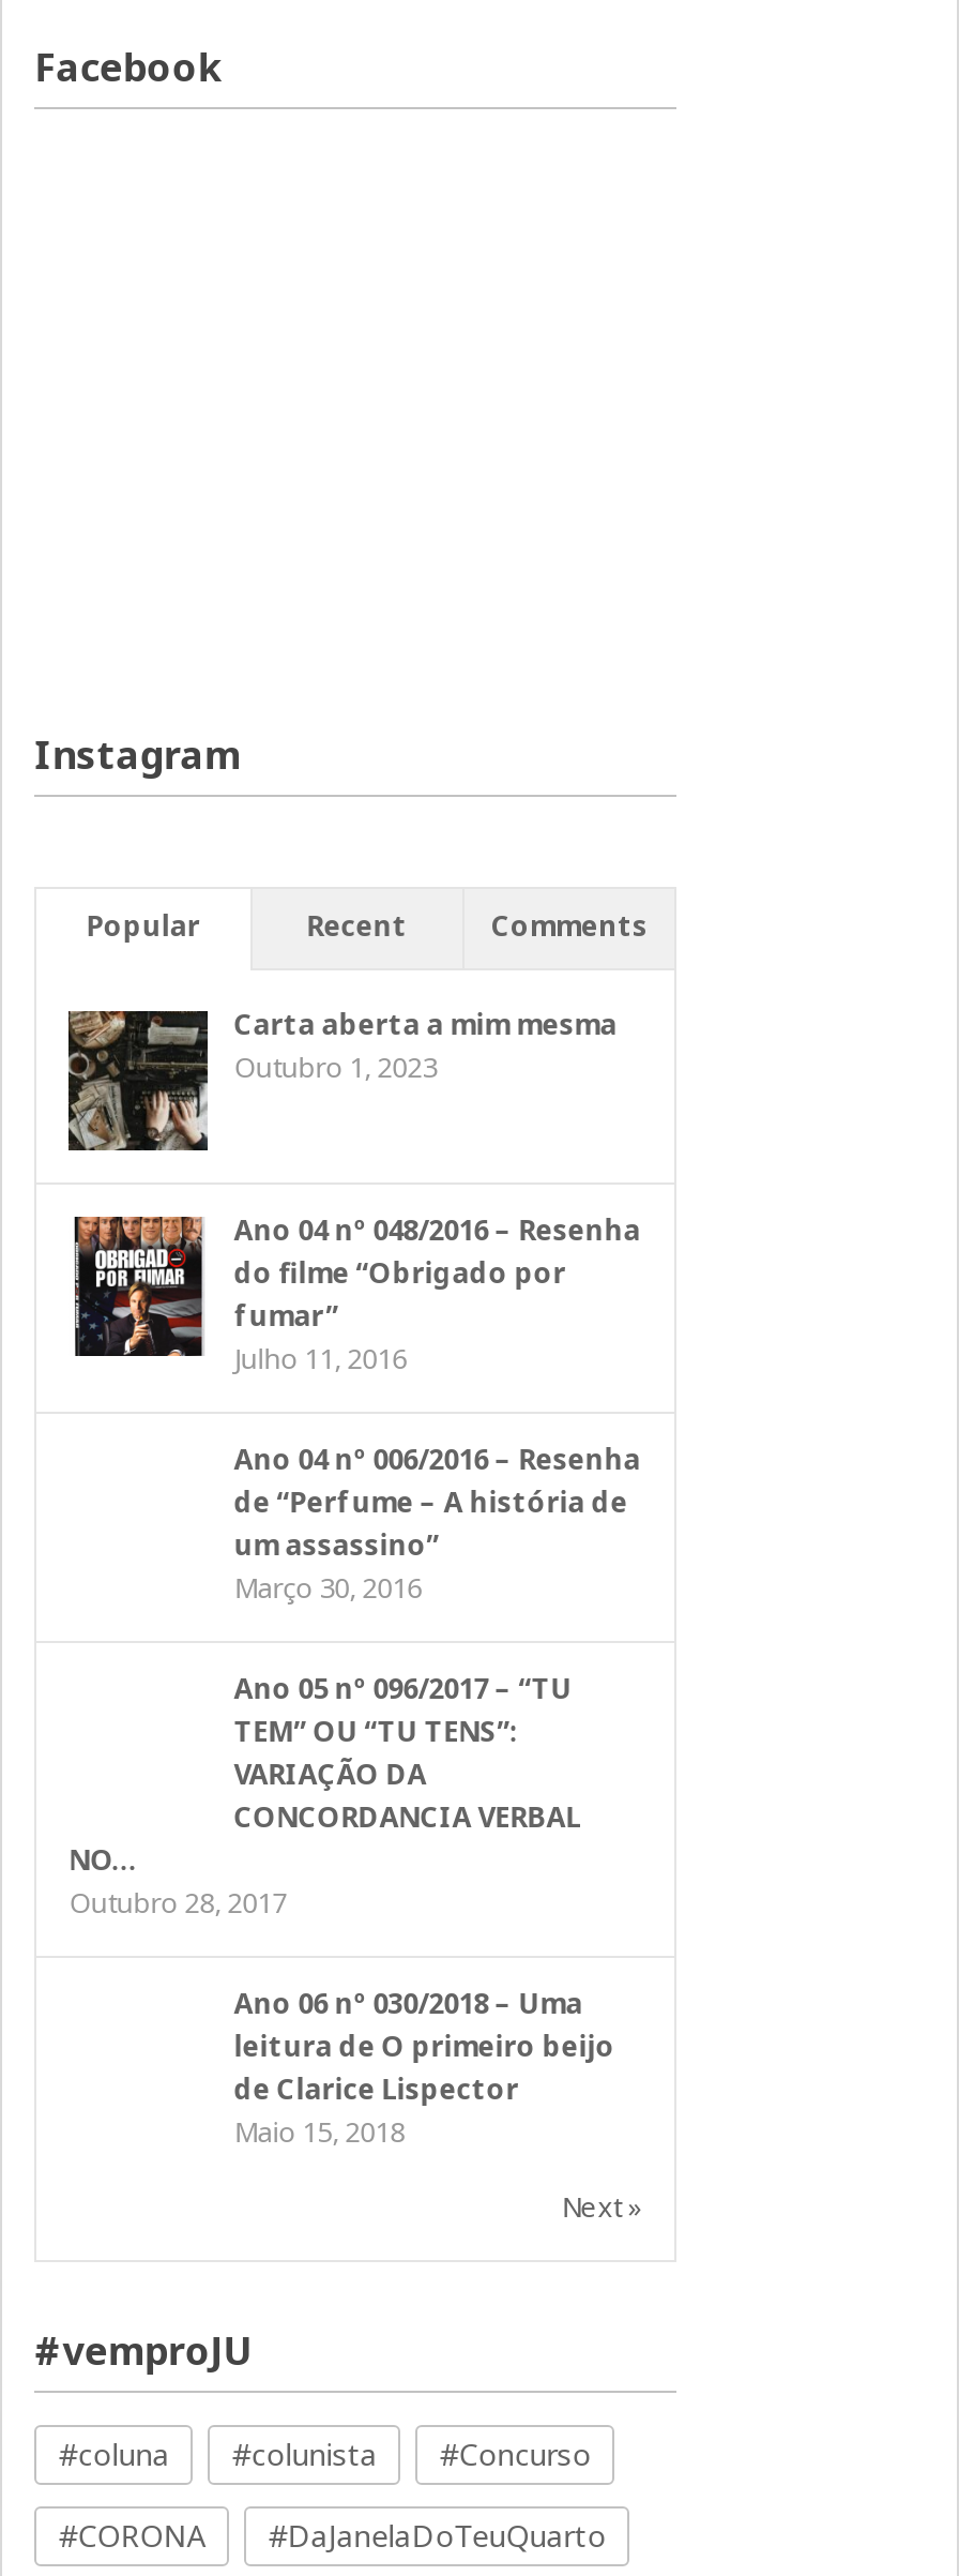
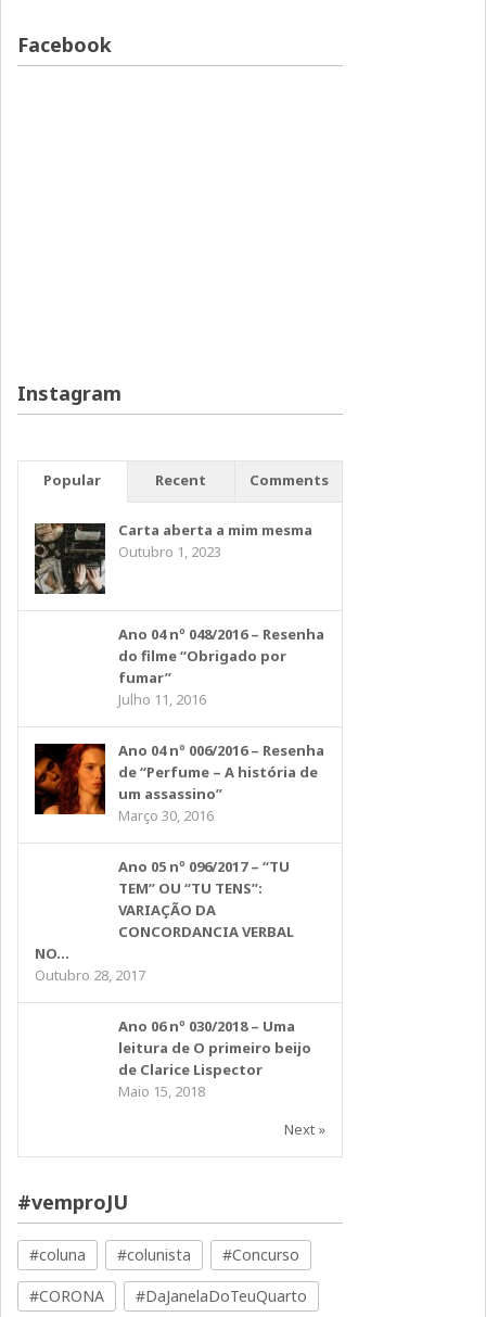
- [image]

+ [image]
